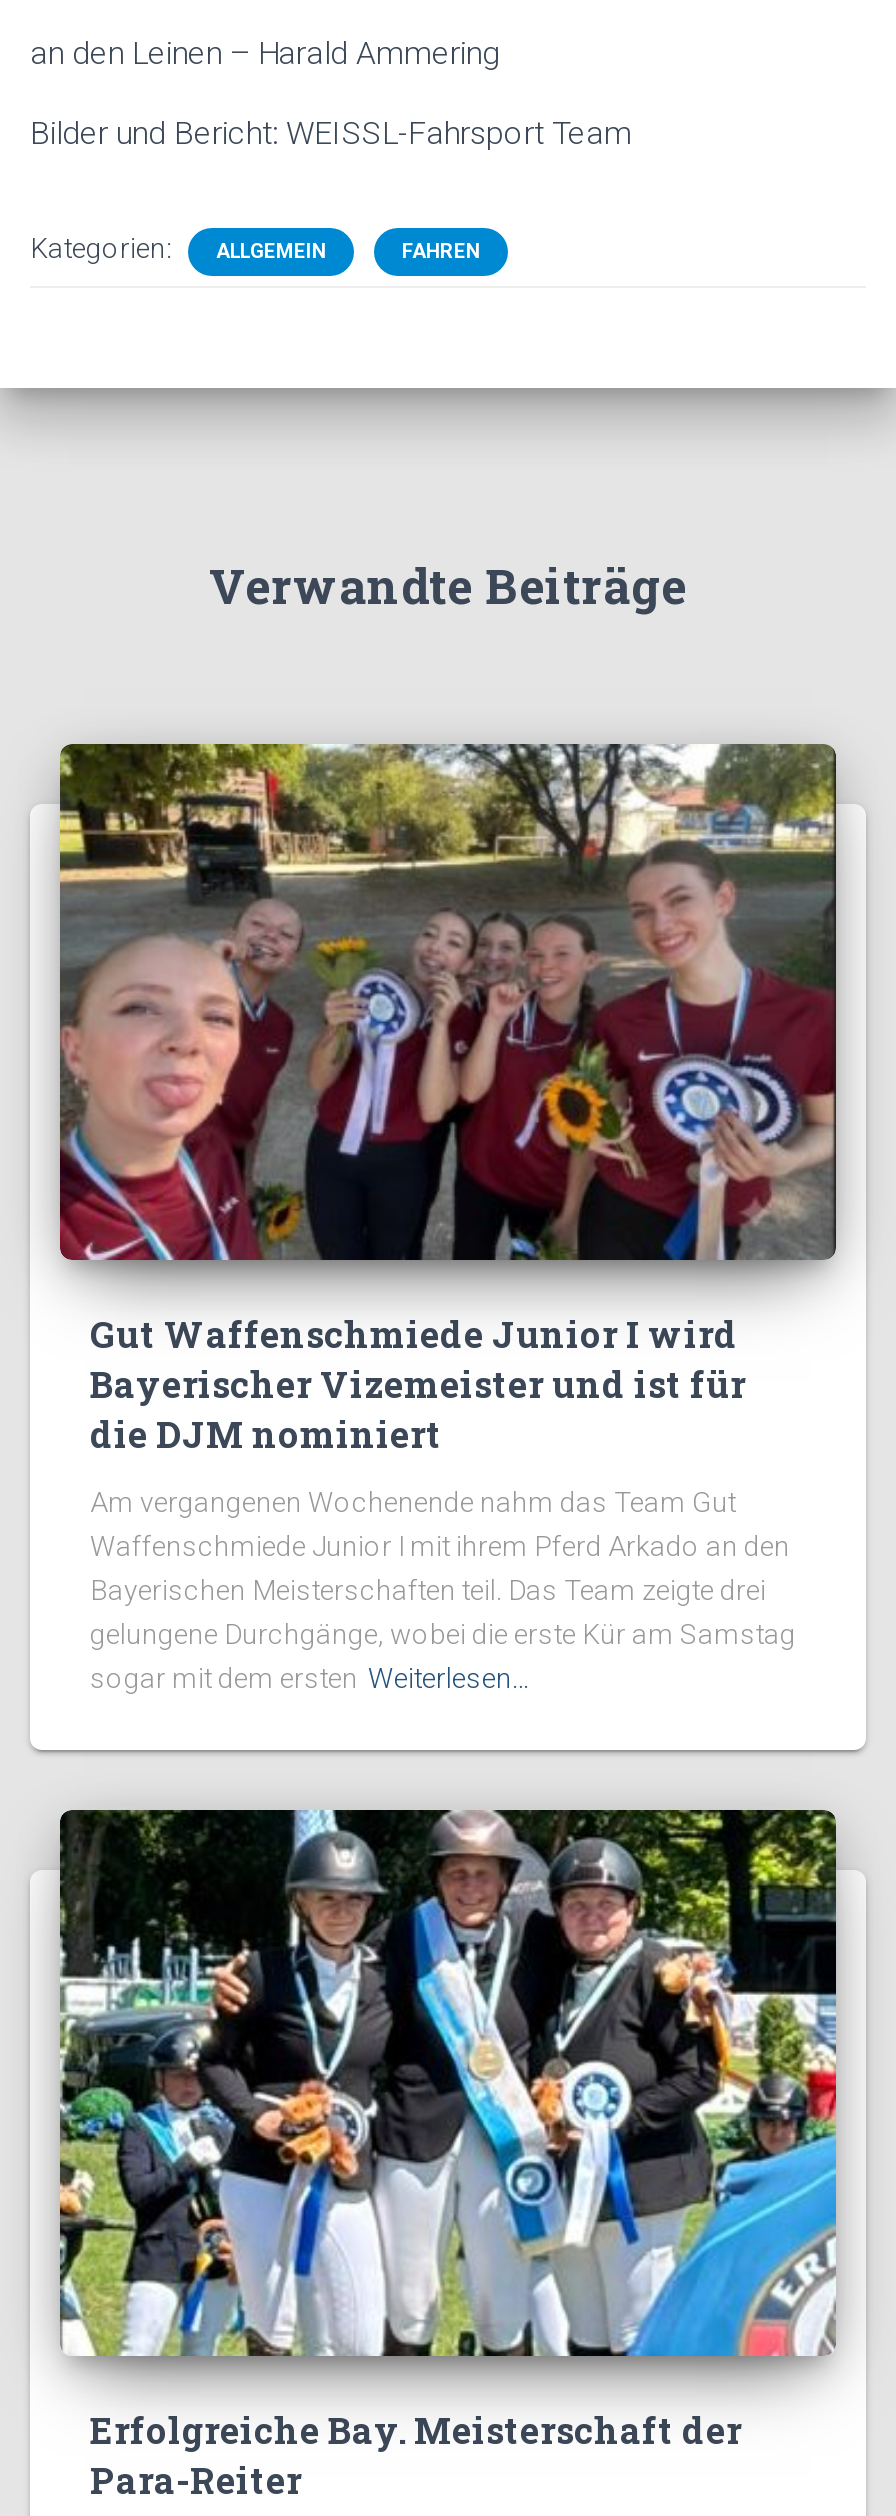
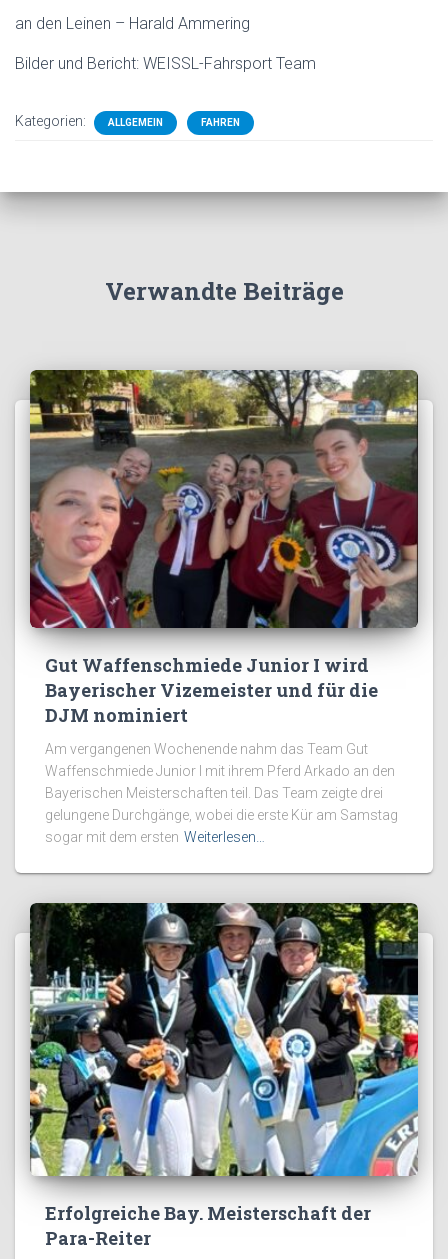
- Bayerischer Vizemeister und ist für
- die DJM nominiert
+ Bayerischer Vizemeister und für die
+ DJM nominiert
